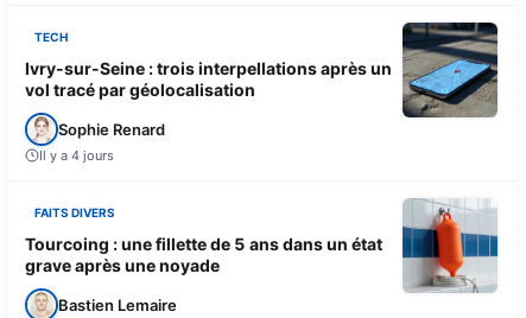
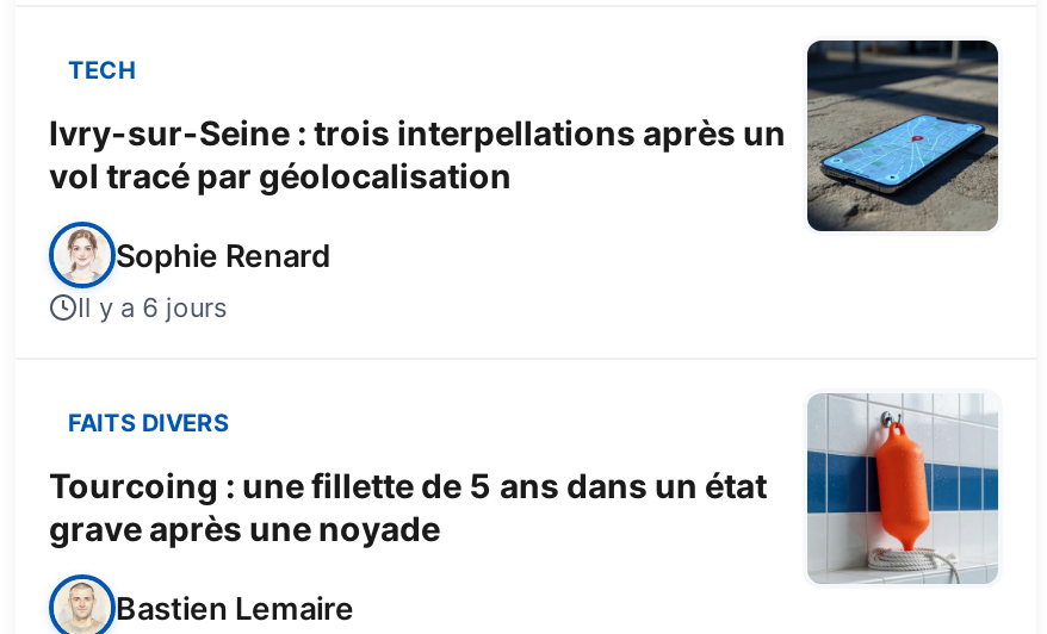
- Il y a 4 jours
+ Il y a 6 jours
